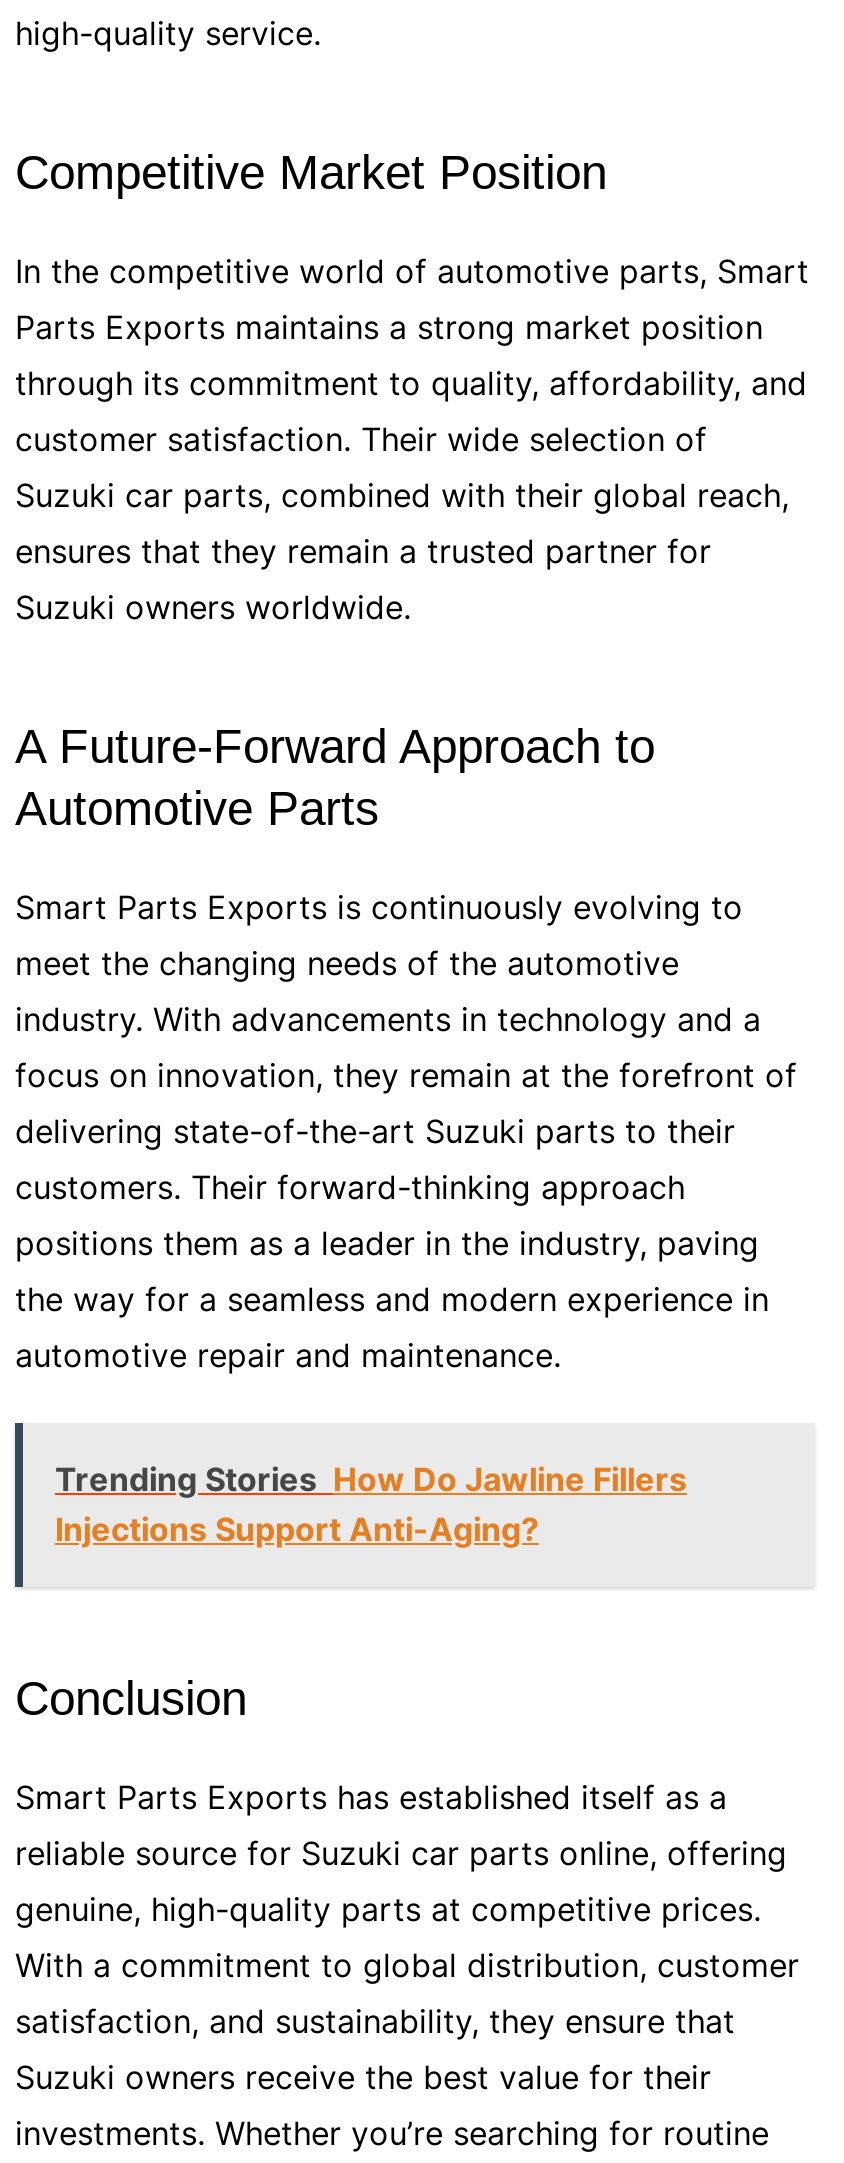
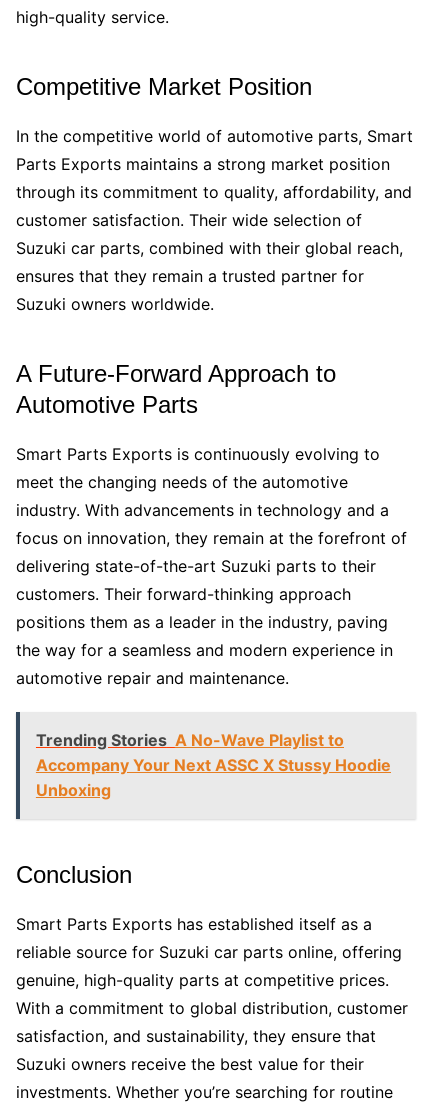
- Trending Stories How Do Jawline Fillers
- Injections Support Anti-Aging?
+ Trending Stories A No-Wave Playlist to
+ Accompany Your Next ASSC X Stussy Hoodie
+ Unboxing
